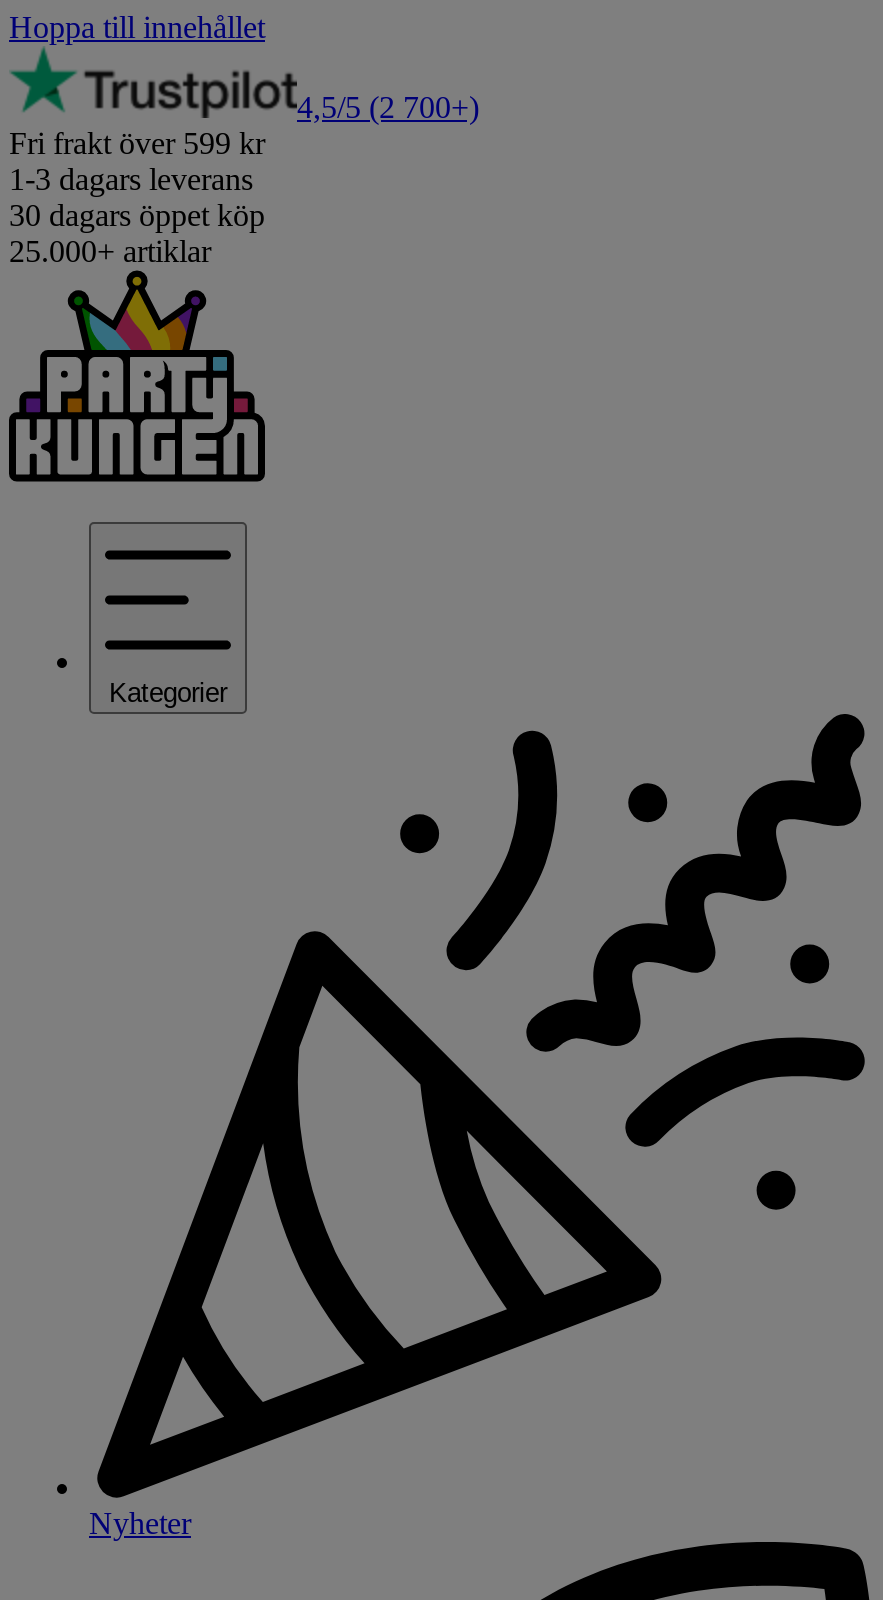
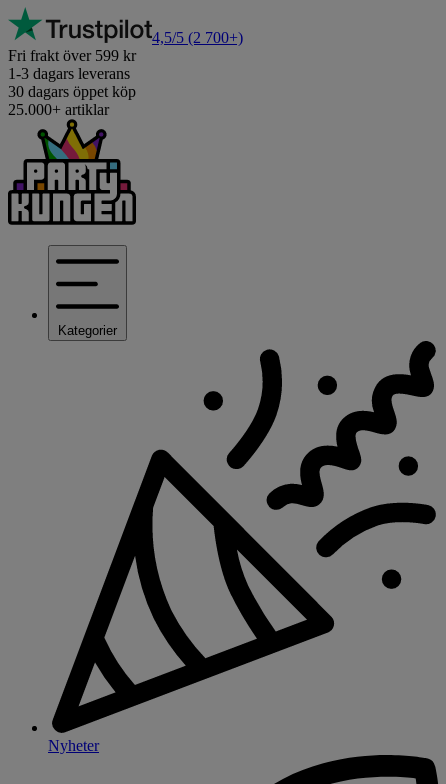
- Hoppa till innehållet
